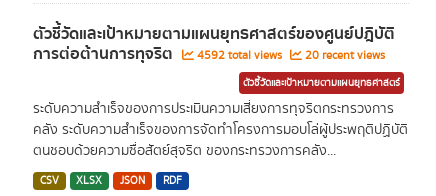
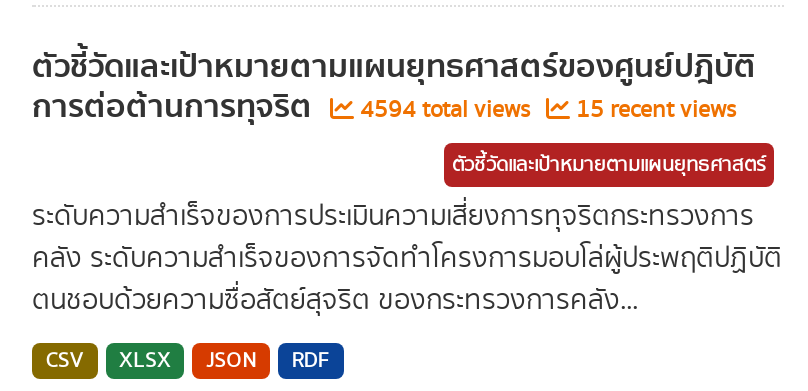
- 4592 total views
+ 4594 total views

- 20 recent views
+ 15 recent views
